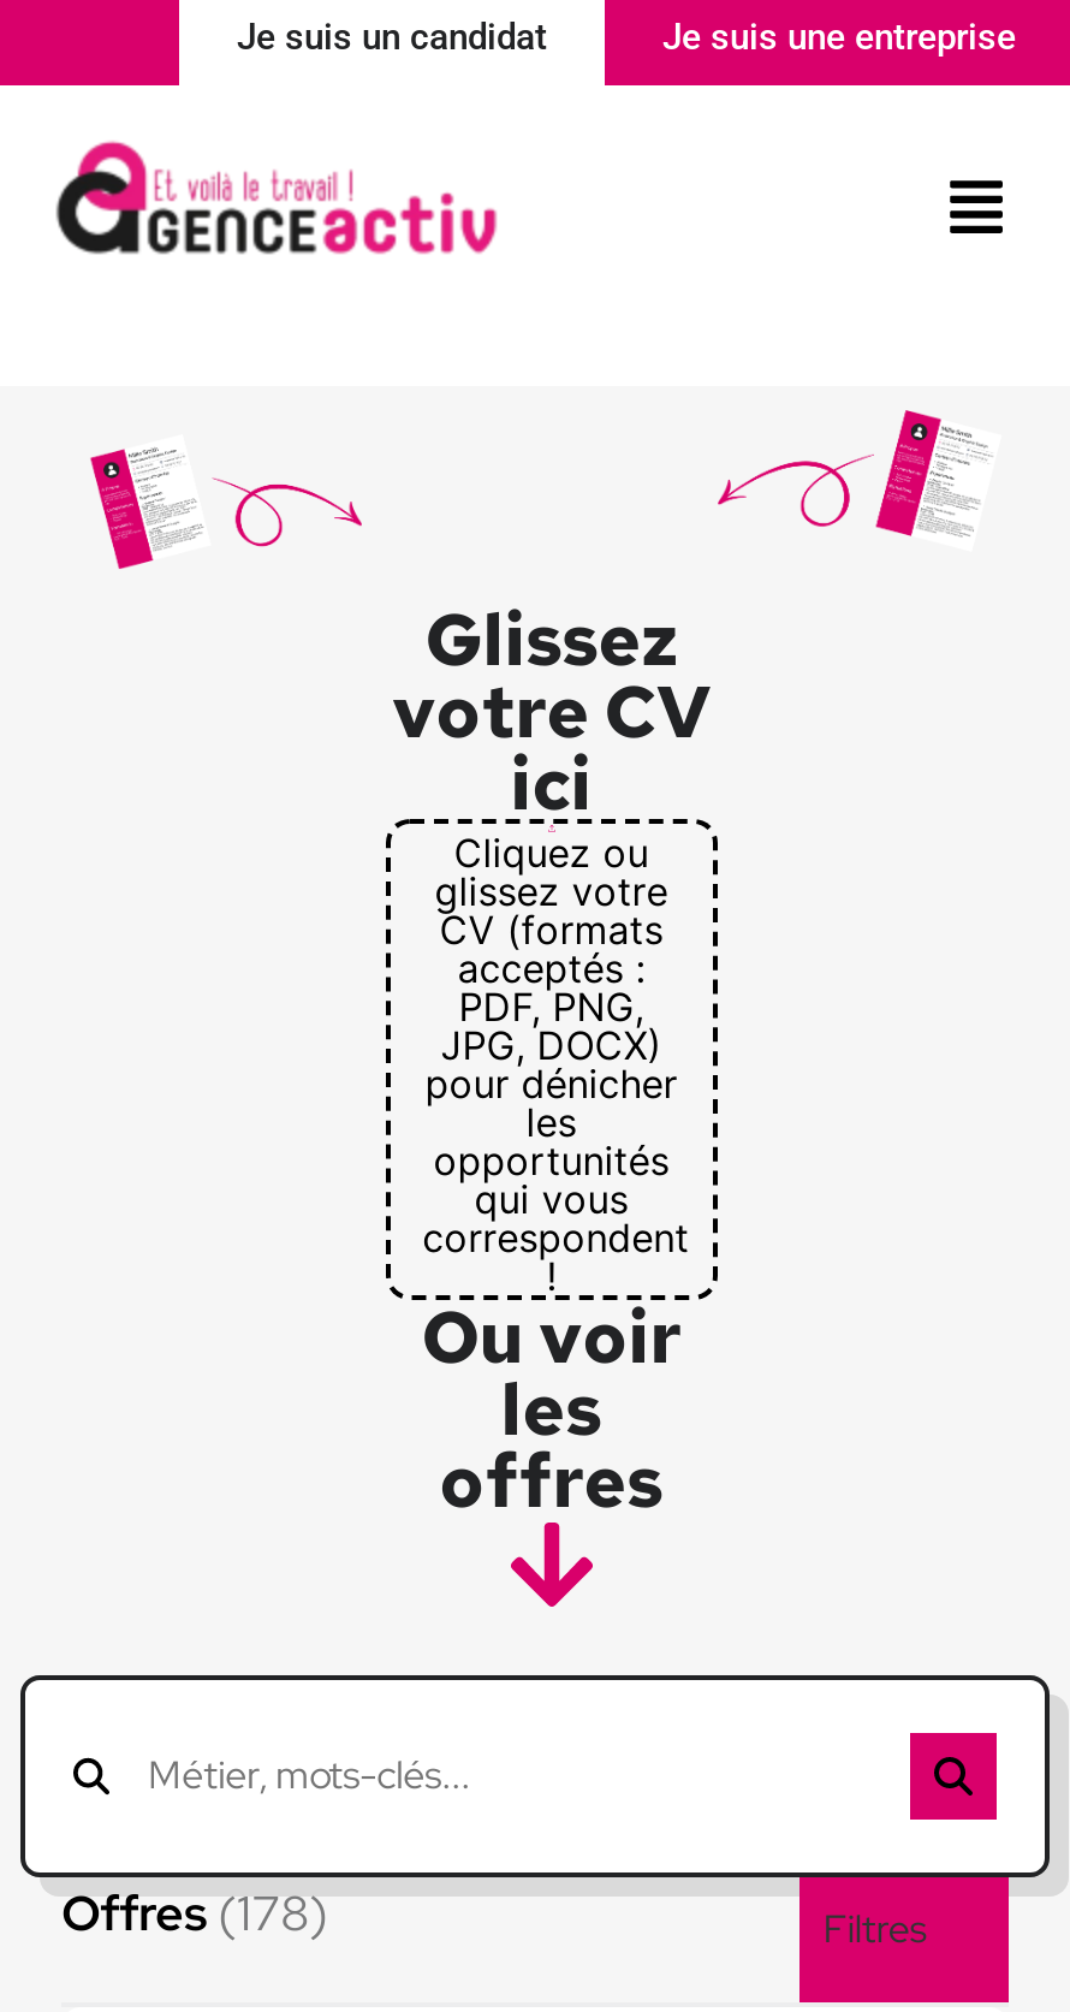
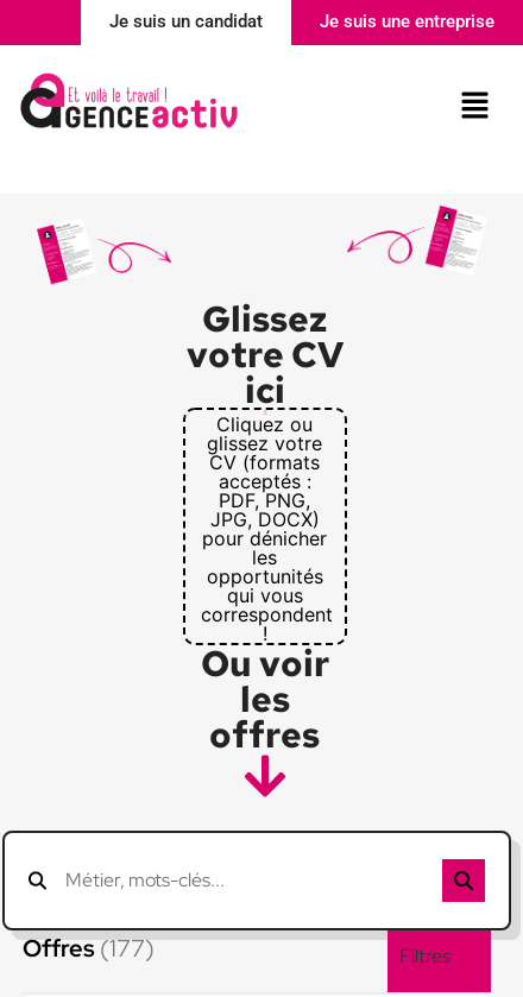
- Offres (178)
+ Offres (177)
